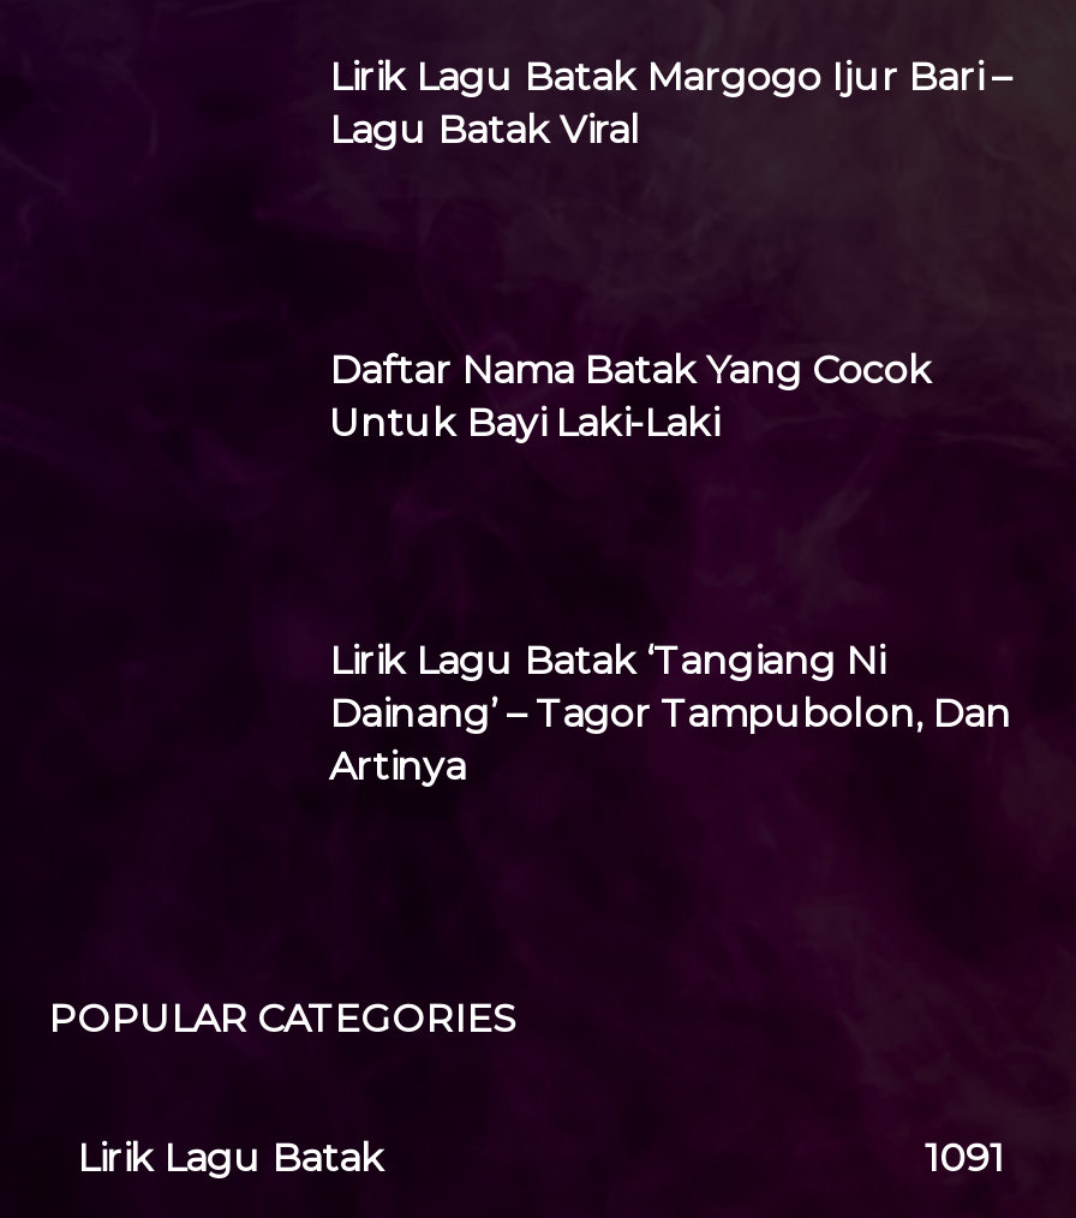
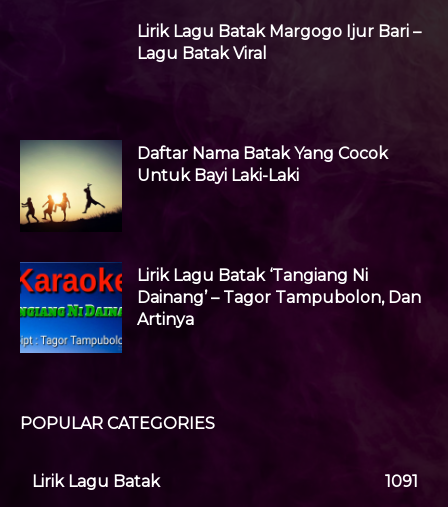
+ [image]

+ [image]
